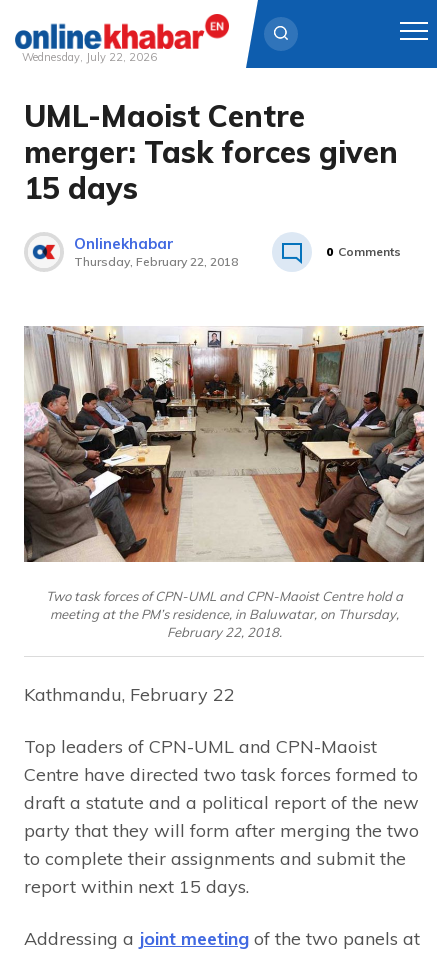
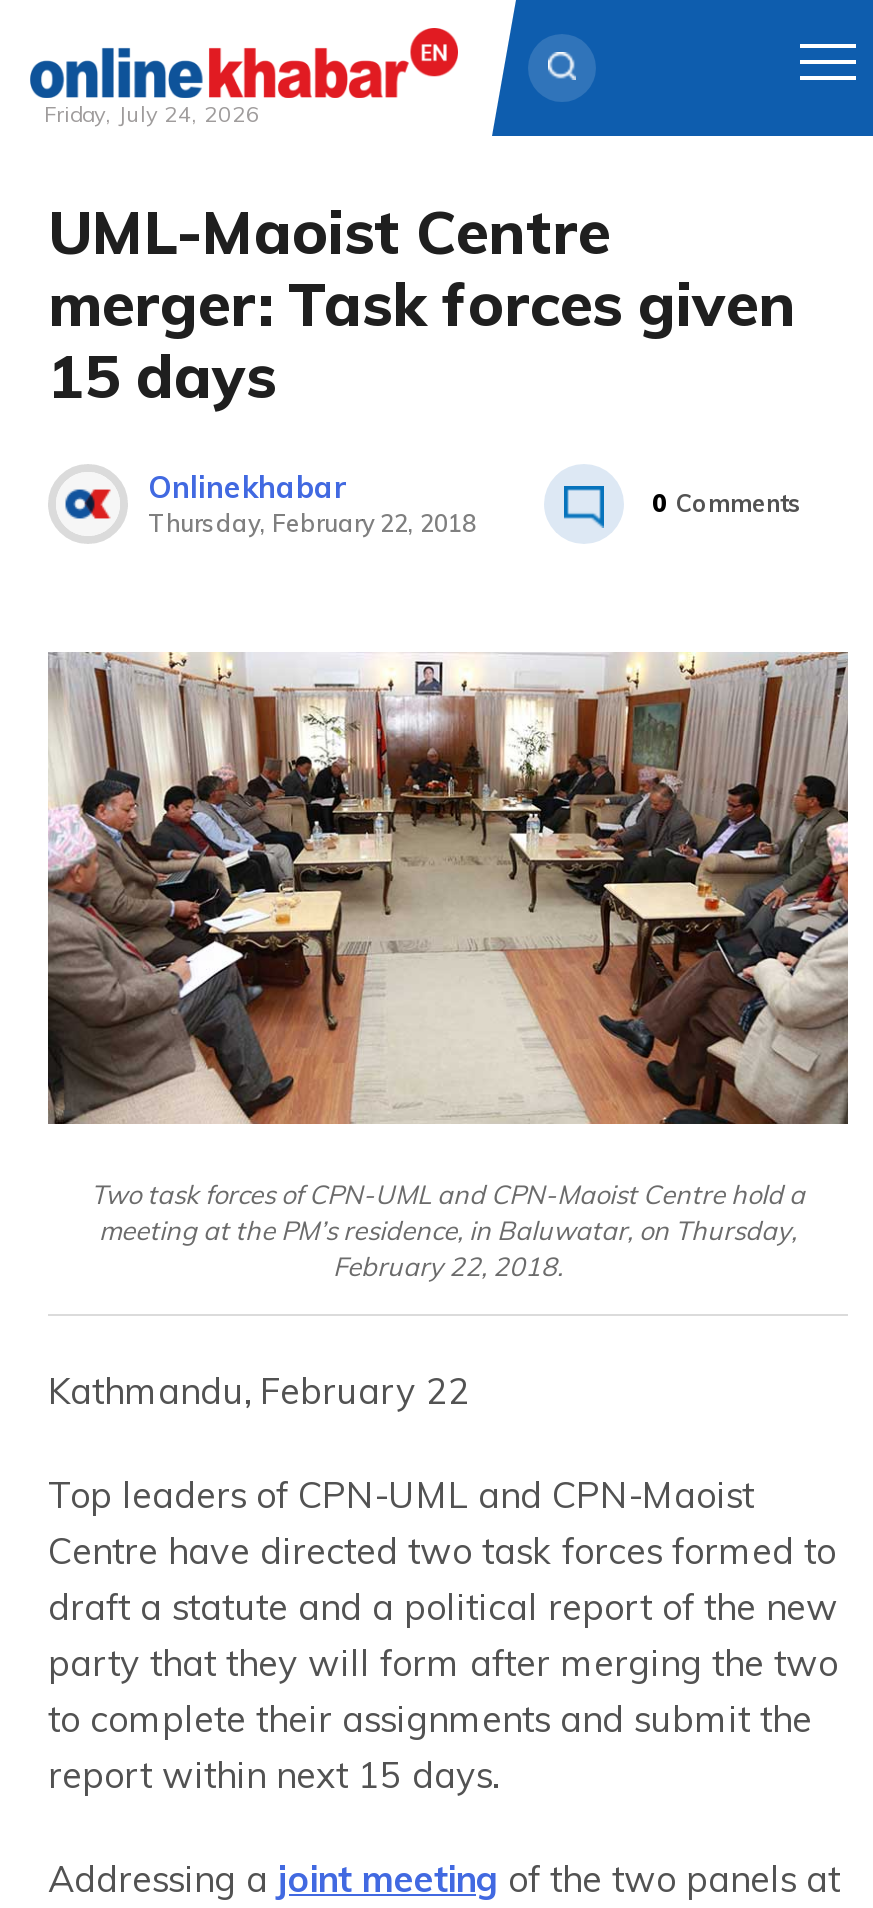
- Wednesday, July 22, 2026
+ Friday, July 24, 2026
